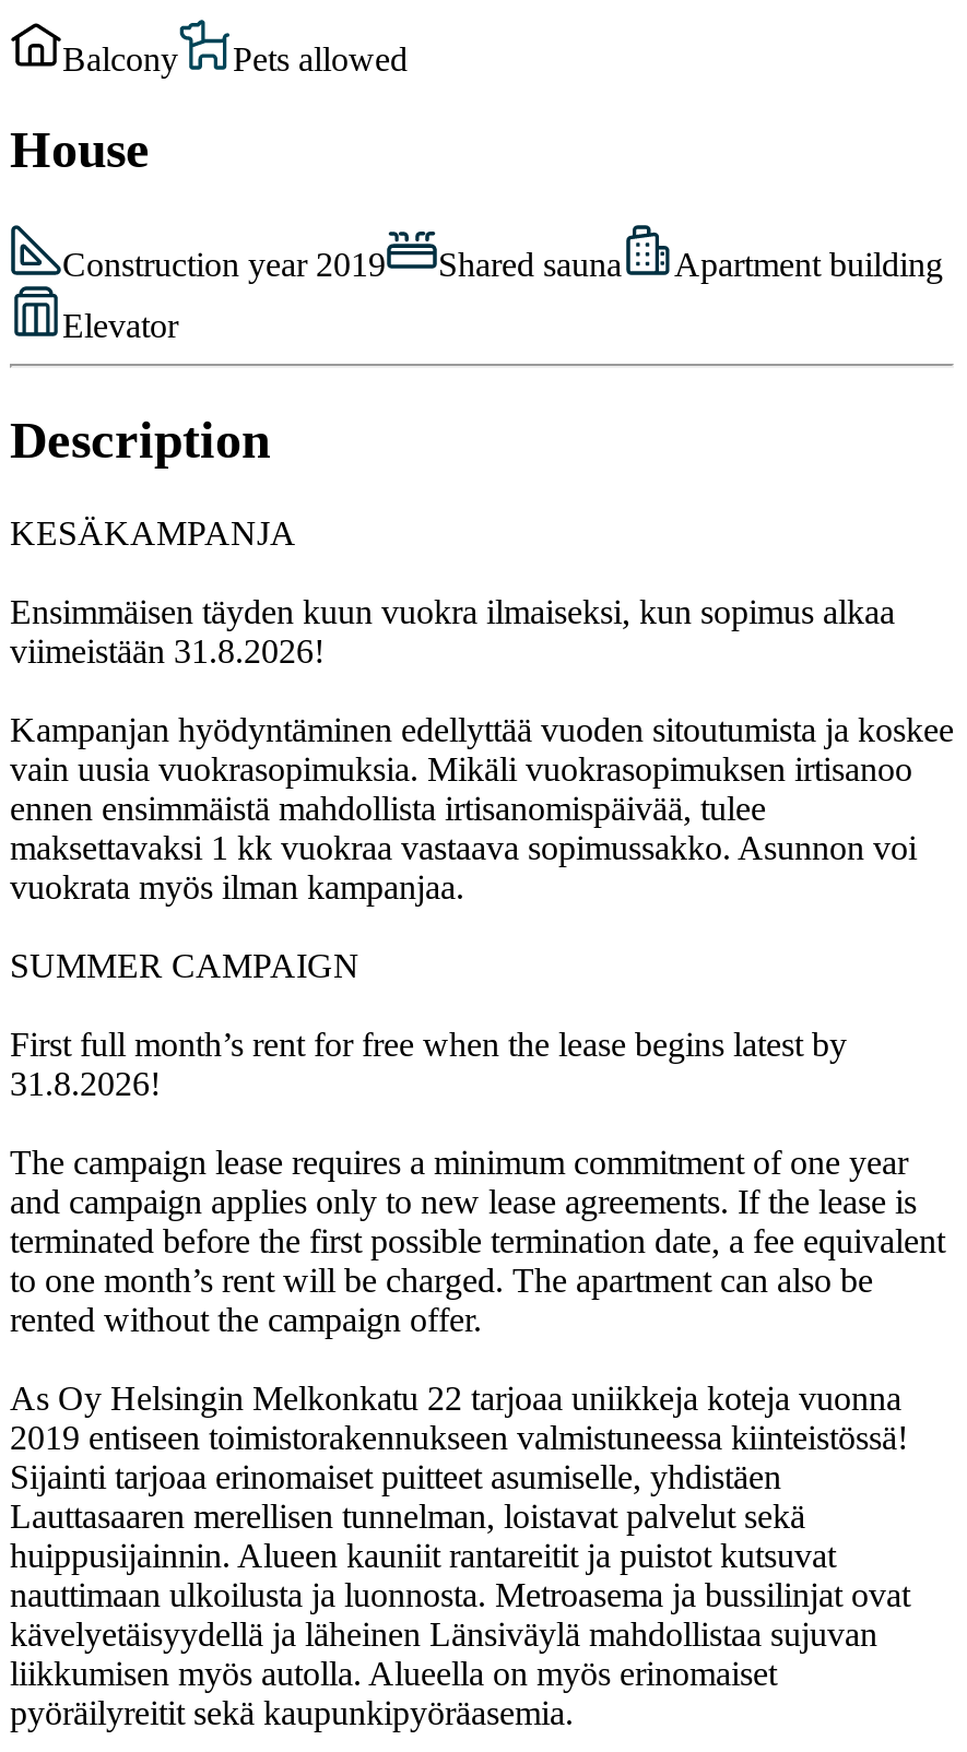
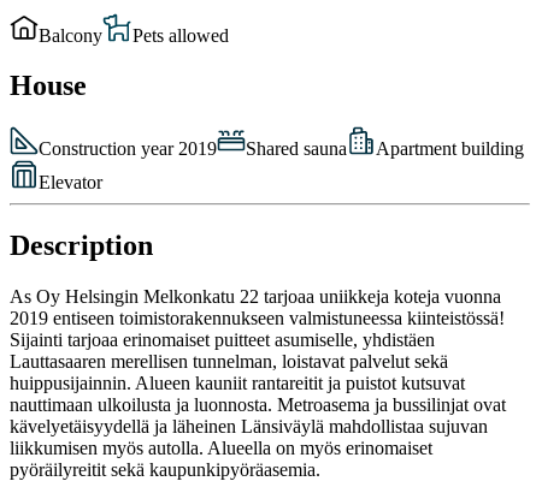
- KESÄKAMPANJA
- Ensimmäisen täyden kuun vuokra ilmaiseksi, kun sopimus alkaa
- viimeistään 31.8.2026!
- Kampanjan hyödyntäminen edellyttää vuoden sitoutumista ja koskee
- vain uusia vuokrasopimuksia. Mikäli vuokrasopimuksen irtisanoo
- ennen ensimmäistä mahdollista irtisanomispäivää, tulee
- maksettavaksi 1 kk vuokraa vastaava sopimussakko. Asunnon voi
- vuokrata myös ilman kampanjaa.
- SUMMER CAMPAIGN
- First full month’s rent for free when the lease begins latest by
- 31.8.2026!
- The campaign lease requires a minimum commitment of one year
- and campaign applies only to new lease agreements. If the lease is
- terminated before the first possible termination date, a fee equivalent
- to one month’s rent will be charged. The apartment can also be
- rented without the campaign offer.
